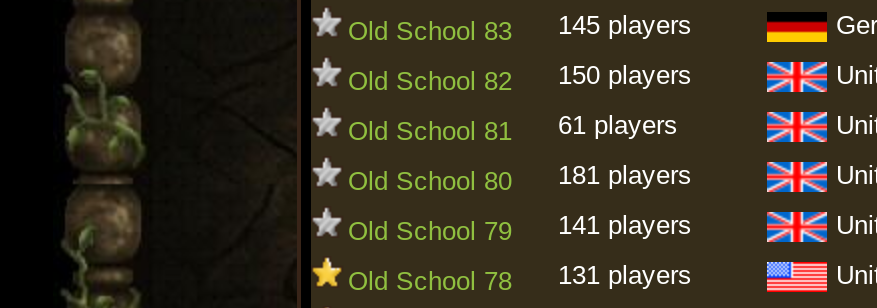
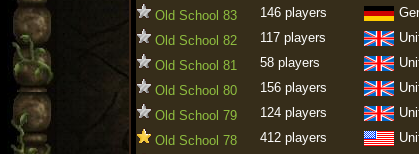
- Old School 83 145 players
+ Old School 83 146 players

- Old School 82 150 players
+ Old School 82 117 players

- Old School 81 61 players
+ Old School 81 58 players

- Old School 80 181 players
+ Old School 80 156 players

- Old School 79 141 players
+ Old School 79 124 players

- Old School 78 131 players
+ Old School 78 412 players
